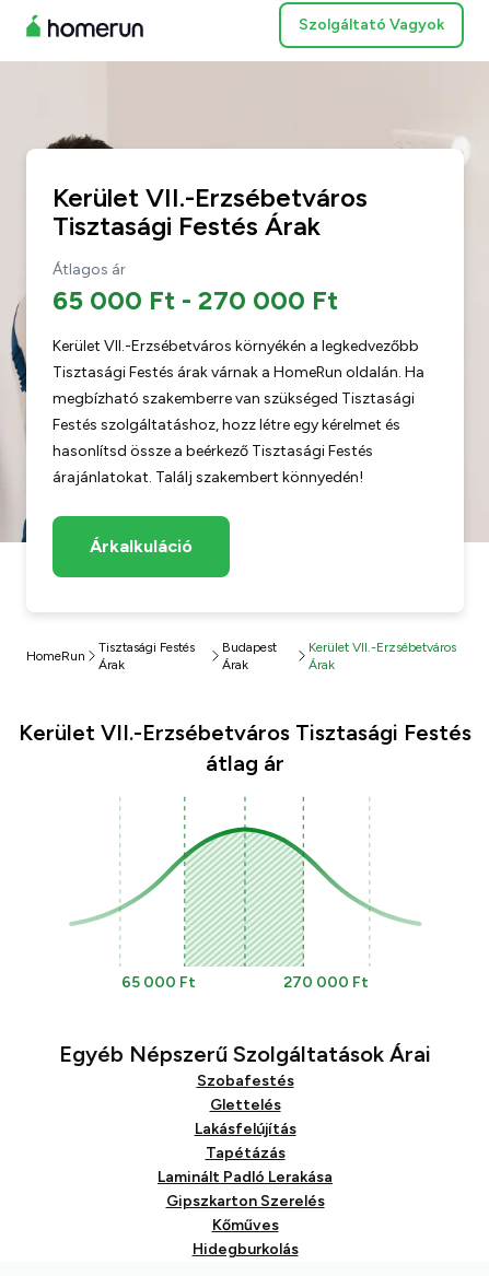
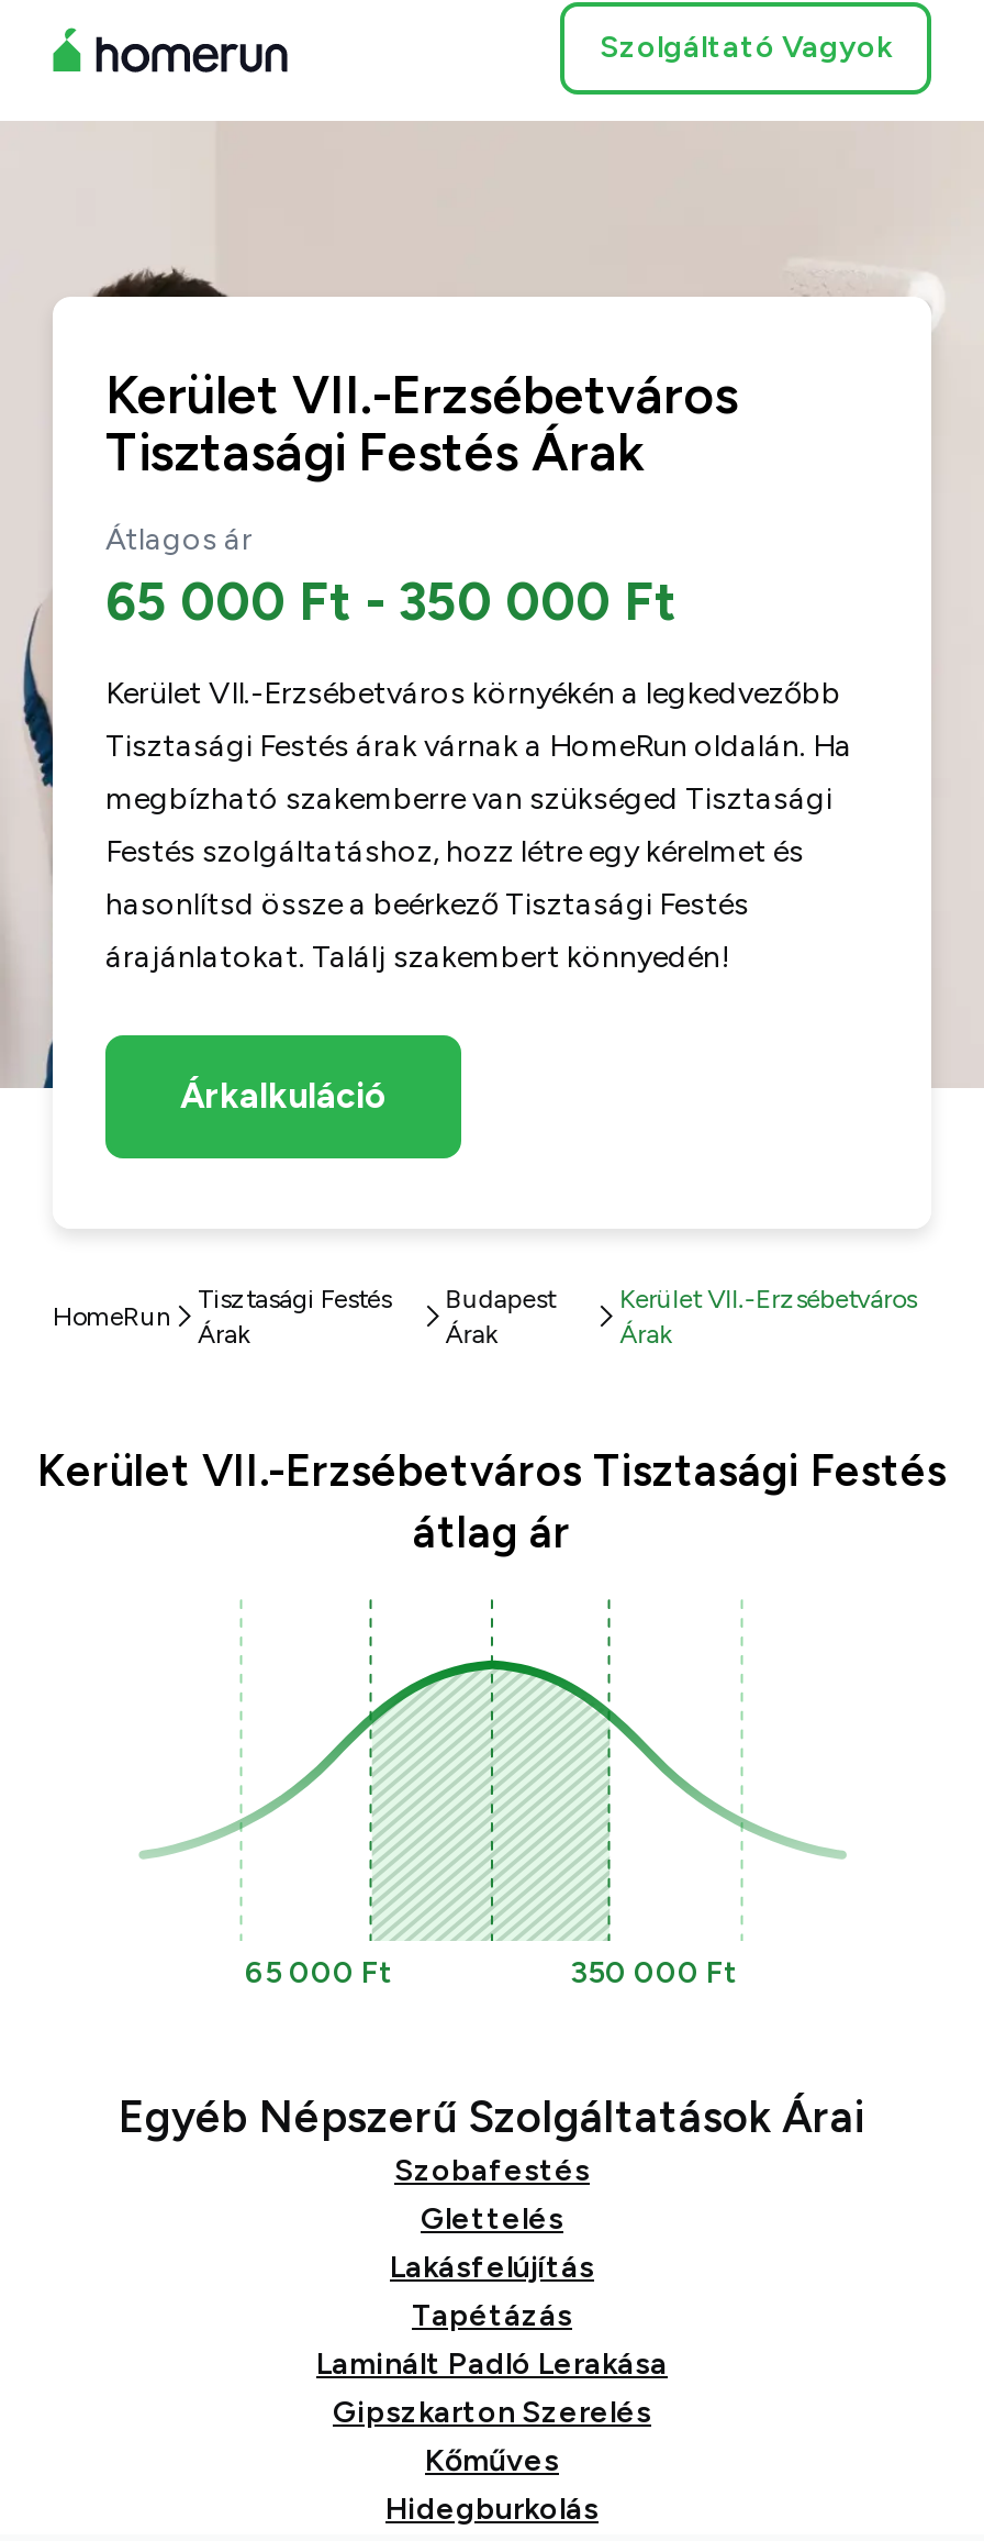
- 65 000 Ft - 270 000 Ft
+ 65 000 Ft - 350 000 Ft

- 270 000 Ft
+ 350 000 Ft
